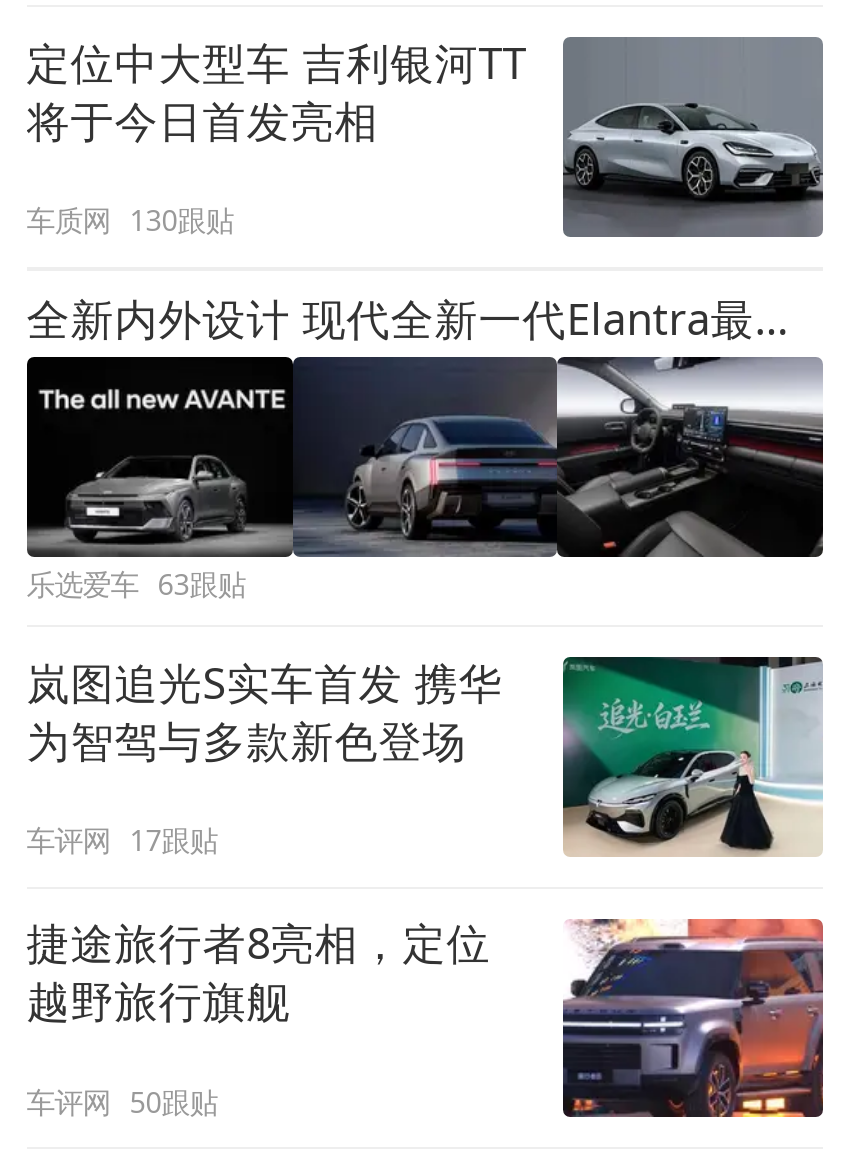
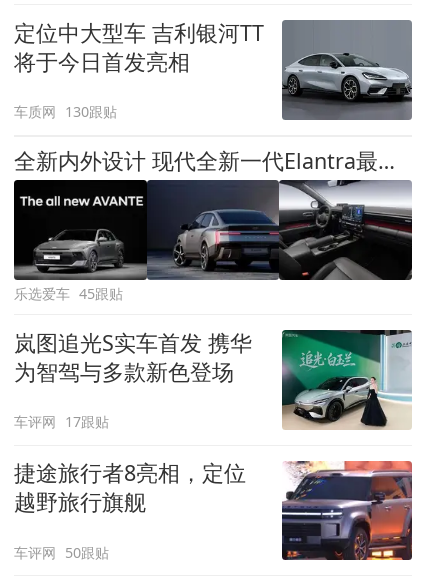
- 乐选爱车 63跟贴
+ 乐选爱车 45跟贴
